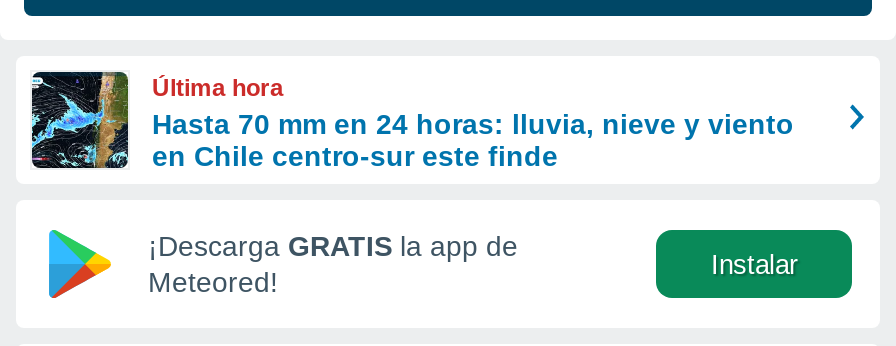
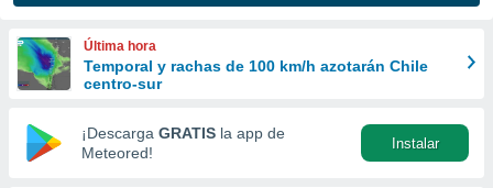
- [image]
- Hasta 70 mm en 24 horas: lluvia, nieve y viento
- en Chile centro-sur este finde
+ [image]
+ Temporal y rachas de 100 km/h azotarán Chile
+ centro-sur
